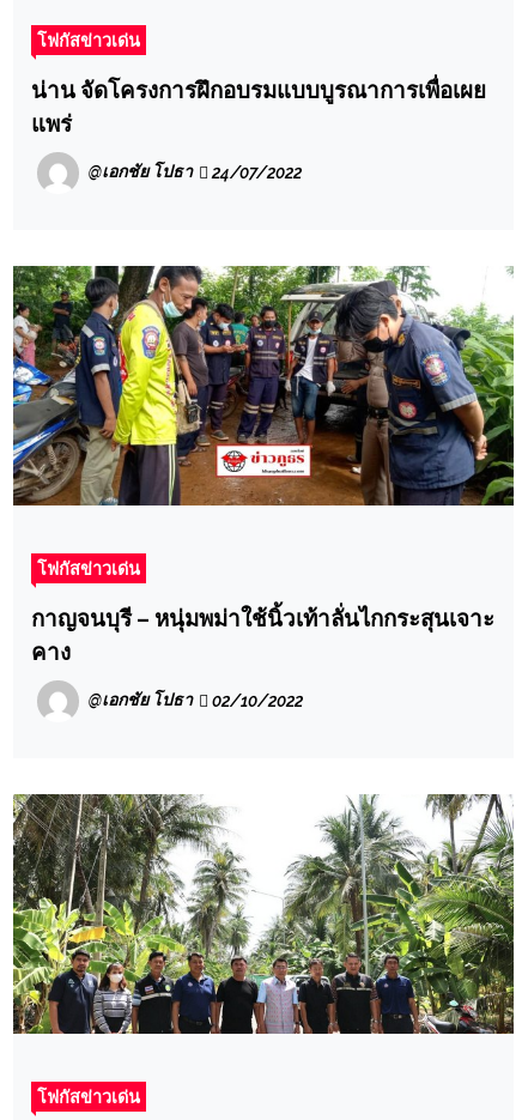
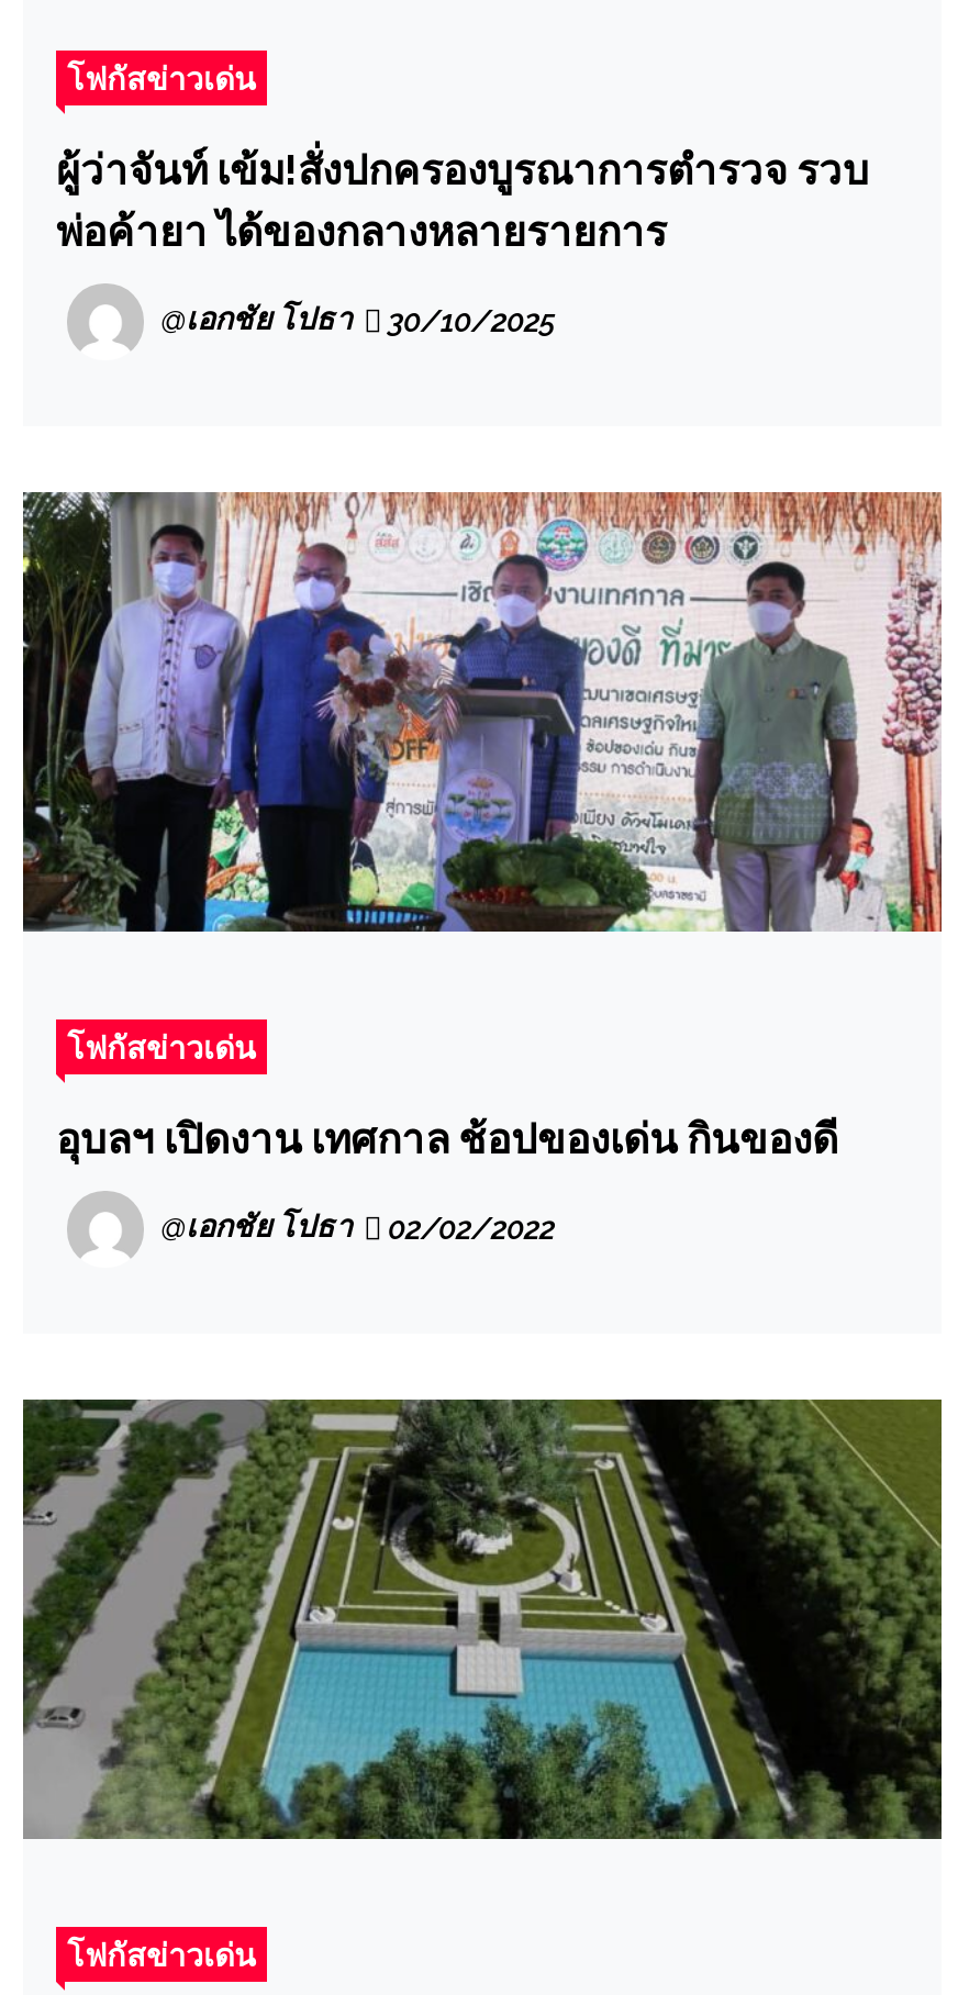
- น่าน จัดโครงการฝึกอบรมแบบบูรณาการเพื่อเผย
- แพร่
+ ผู้ว่าจันท์ เข้ม!สั่งปกครองบูรณาการตำรวจ รวบ
+ พ่อค้ายา ได้ของกลางหลายรายการ

- @เอกชัย โปธา 24/07/2022
+ @เอกชัย โปธา 30/10/2025

- [image]
+ [image]

- กาญจนบุรี – หนุ่มพม่าใช้นิ้วเท้าลั่นไกกระสุนเจาะ
- คาง
+ อุบลฯ เปิดงาน เทศกาล ช้อปของเด่น กินของดี

- @เอกชัย โปธา 02/10/2022
+ @เอกชัย โปธา 02/02/2022

- [image]
+ [image]
